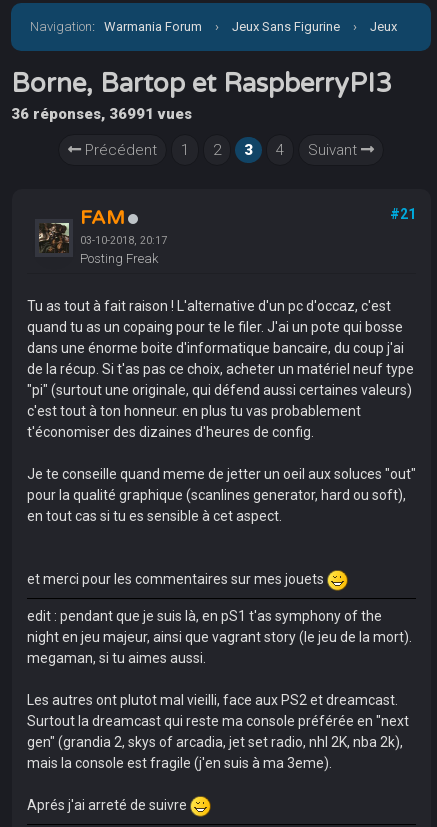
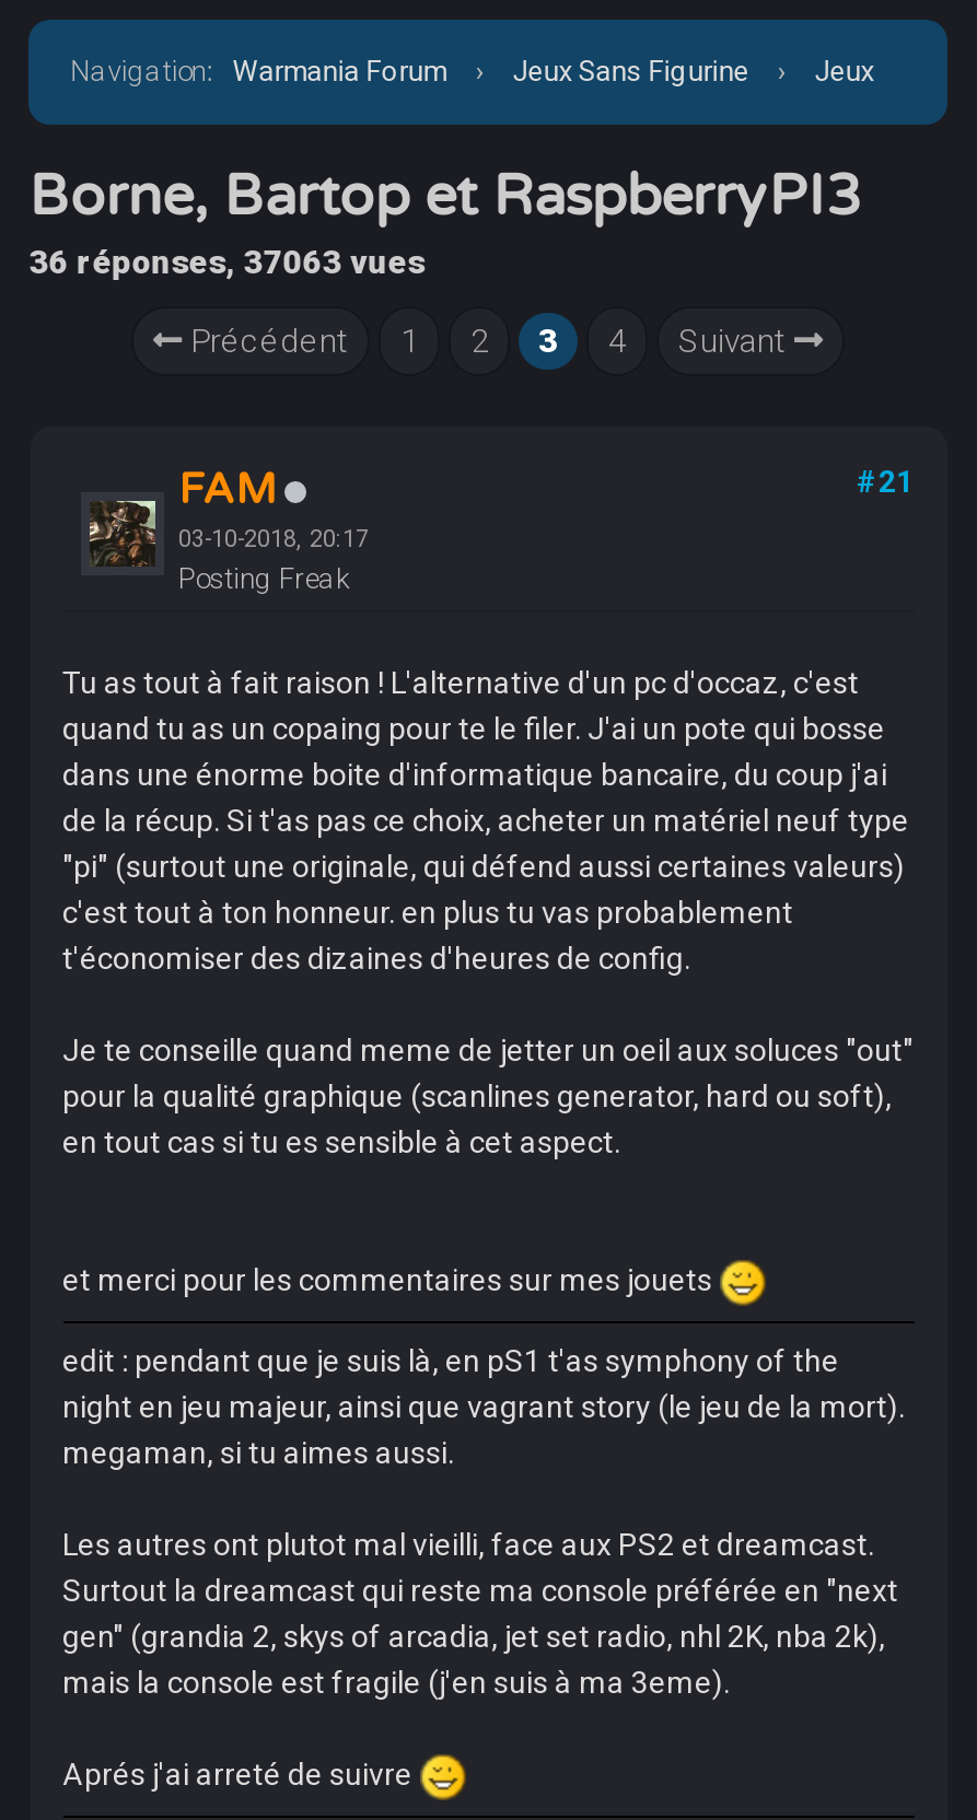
- 36 réponses, 36991 vues
+ 36 réponses, 37063 vues
